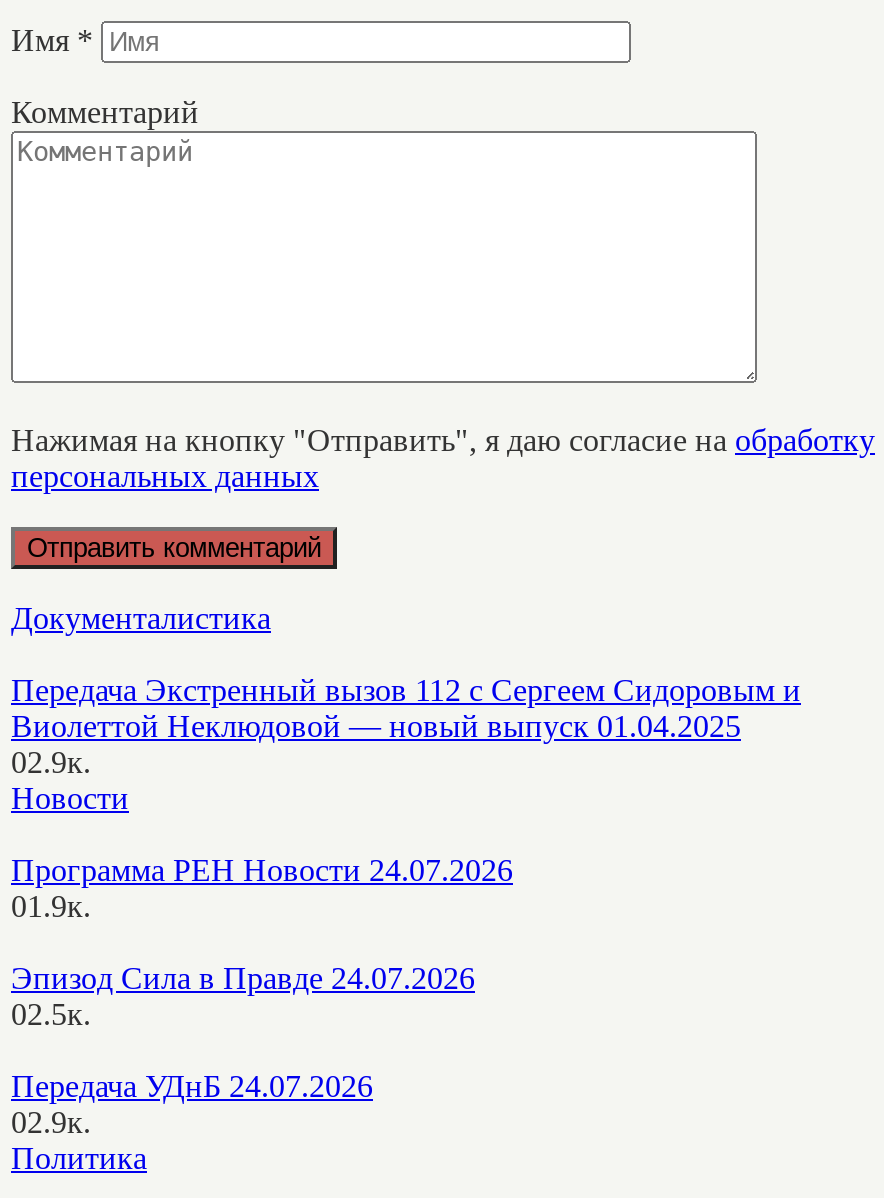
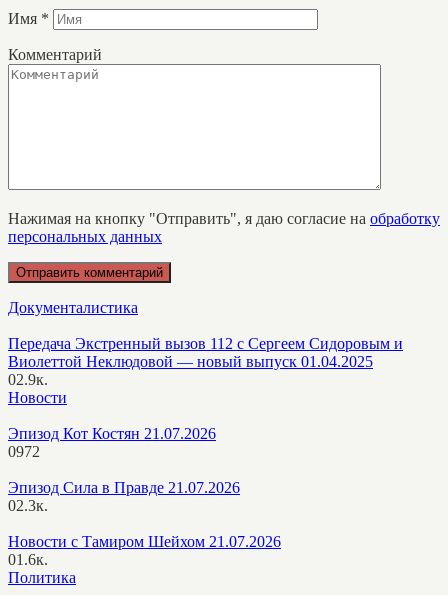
- Программа РЕН Новости 24.07.2026
- 01.9к.
+ Эпизод Кот Костян 21.07.2026
+ 0972

- Эпизод Сила в Правде 24.07.2026
- 02.5к.
+ Эпизод Сила в Правде 21.07.2026
+ 02.3к.

- Передача УДнБ 24.07.2026
- 02.9к.
+ Новости с Тамиром Шейхом 21.07.2026
+ 01.6к.
